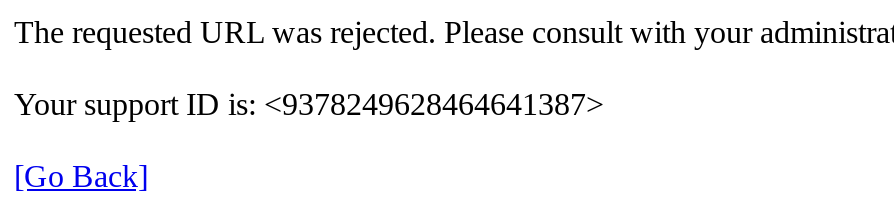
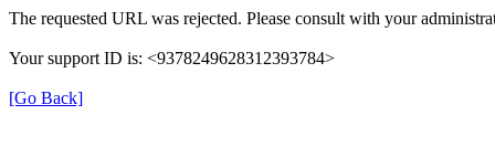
- Your support ID is: <9378249628464641387>
+ Your support ID is: <9378249628312393784>
